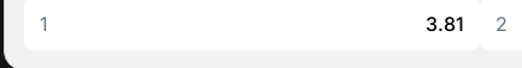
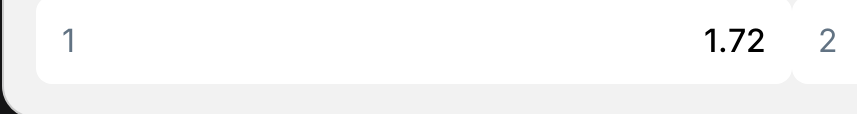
- 3.81 2
+ 1.72 2
